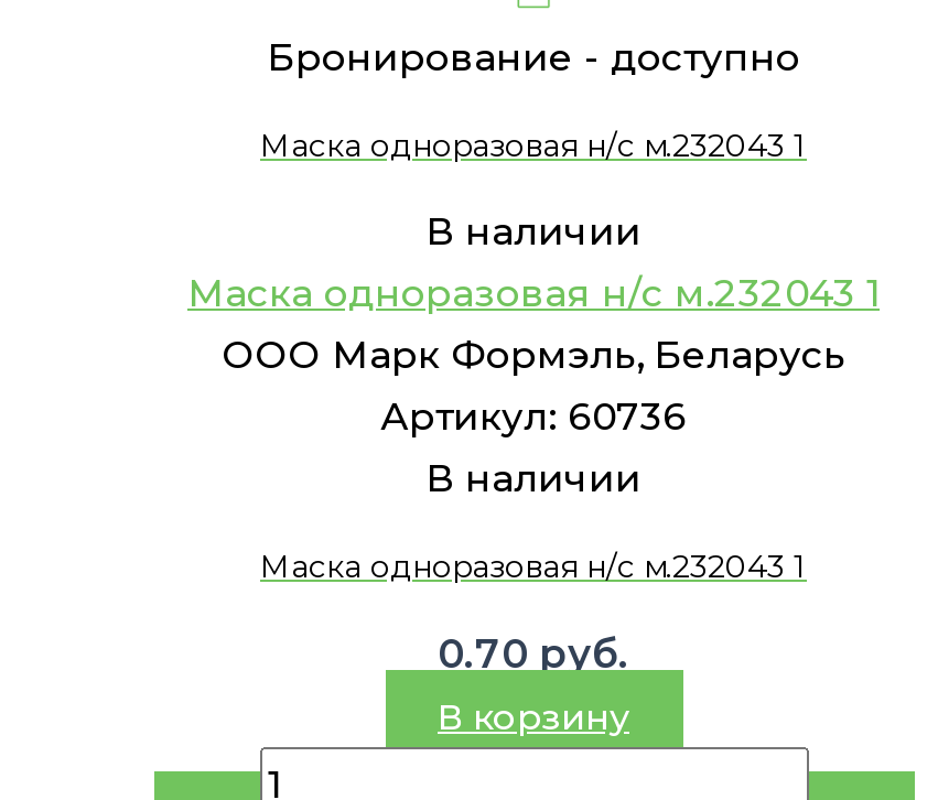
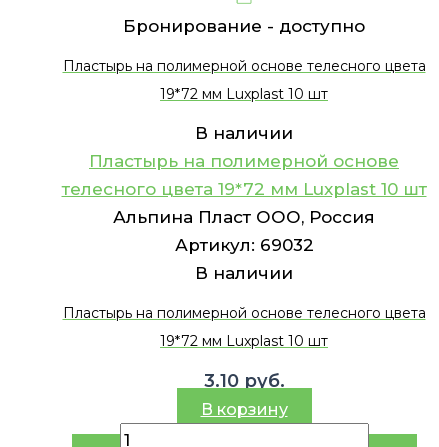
- Маска одноразовая н/с м.232043 1
+ Пластырь на полимерной основе телесного цвета
+ 19*72 мм Luxplast 10 шт

- Маска одноразовая н/с м.232043 1
- ООО Марк Формэль, Беларусь
- Артикул: 60736
+ Пластырь на полимерной основе
+ телесного цвета 19*72 мм Luxplast 10 шт
+ Альпина Пласт ООО, Россия
+ Артикул: 69032

- Маска одноразовая н/с м.232043 1
- 0.70 руб.
+ Пластырь на полимерной основе телесного цвета
+ 19*72 мм Luxplast 10 шт
+ 3.10 руб.
